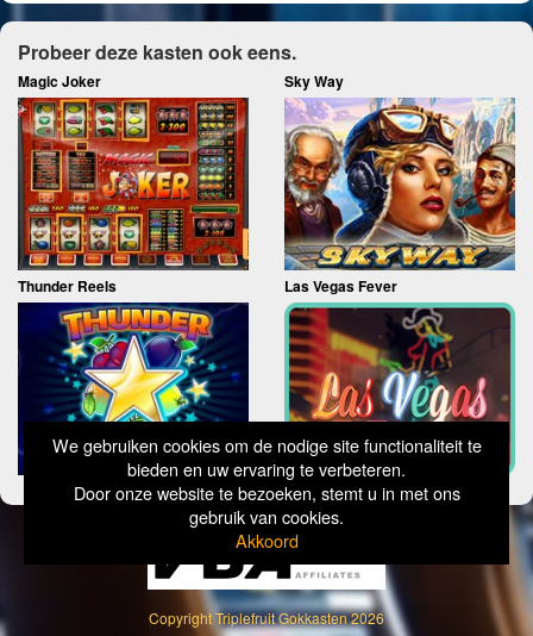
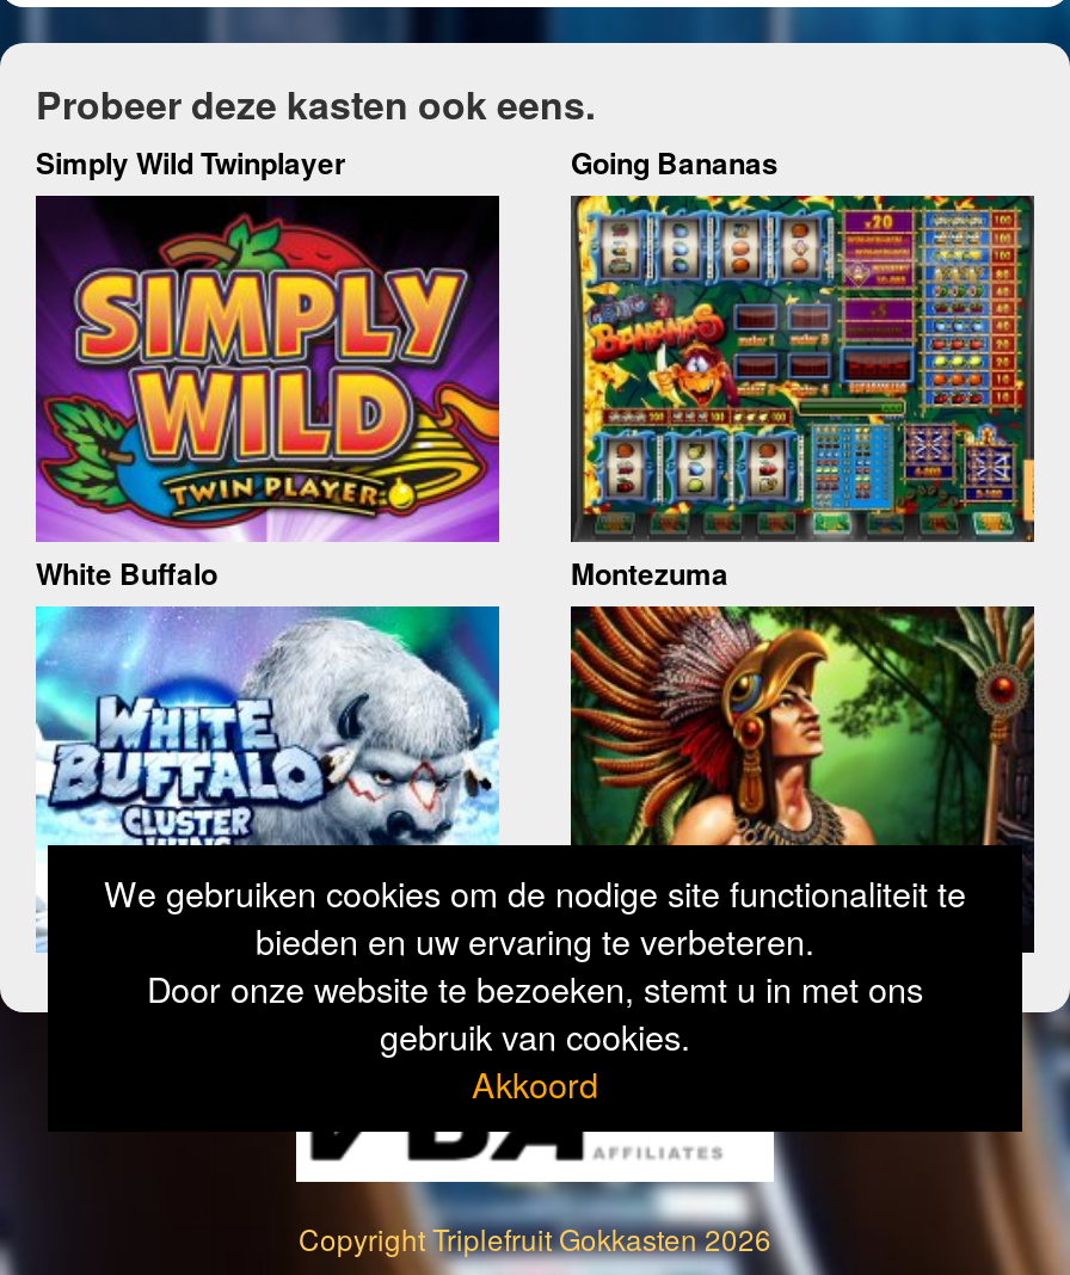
- Magic Joker
- Sky Way
+ Simply Wild Twinplayer
+ Going Bananas

- [image]
- Thunder Reels
- Las Vegas Fever
+ [image]
+ White Buffalo
+ Montezuma

- [image]
+ [image]

- [image]
+ [image]

- [image]
+ [image]
